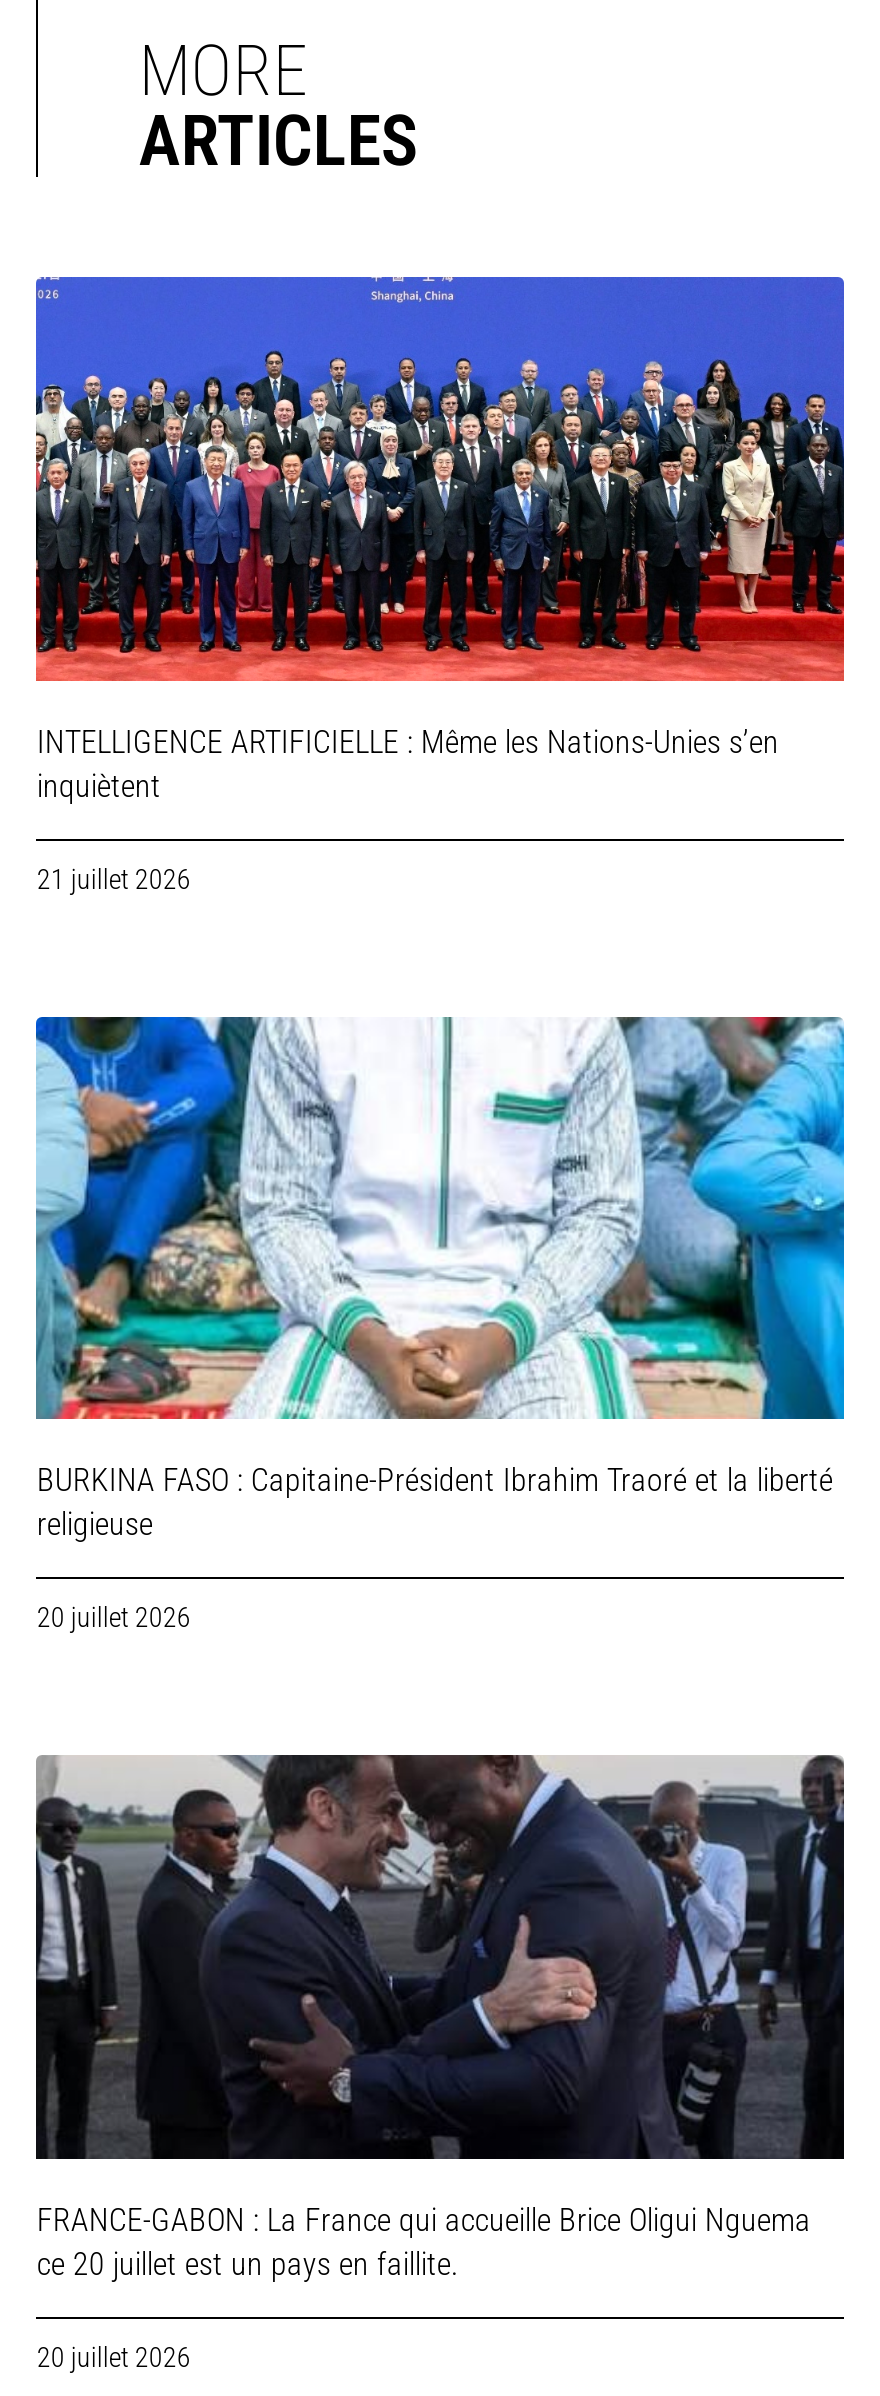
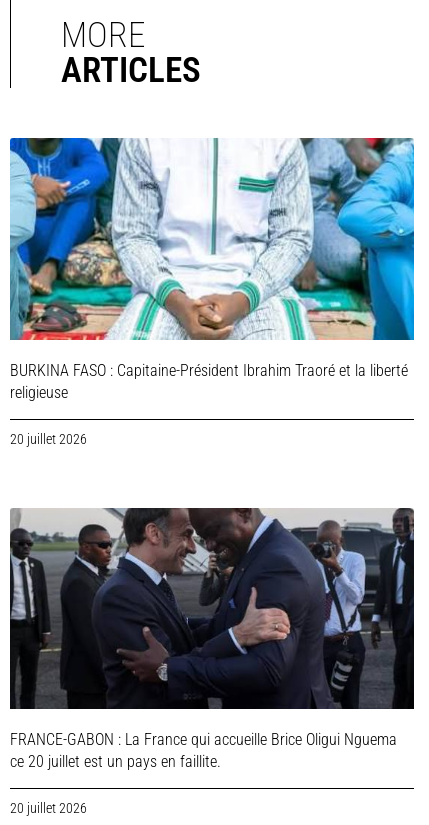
- [image]
- INTELLIGENCE ARTIFICIELLE : Même les Nations-Unies s’en
- inquiètent
- 21 juillet 2026
